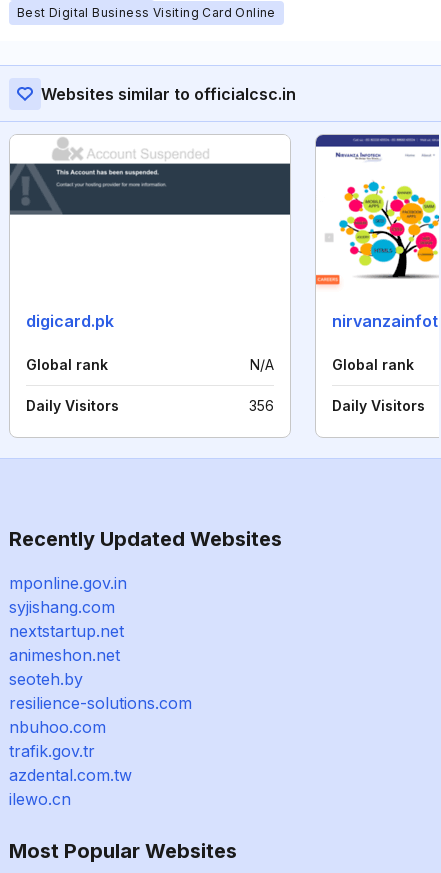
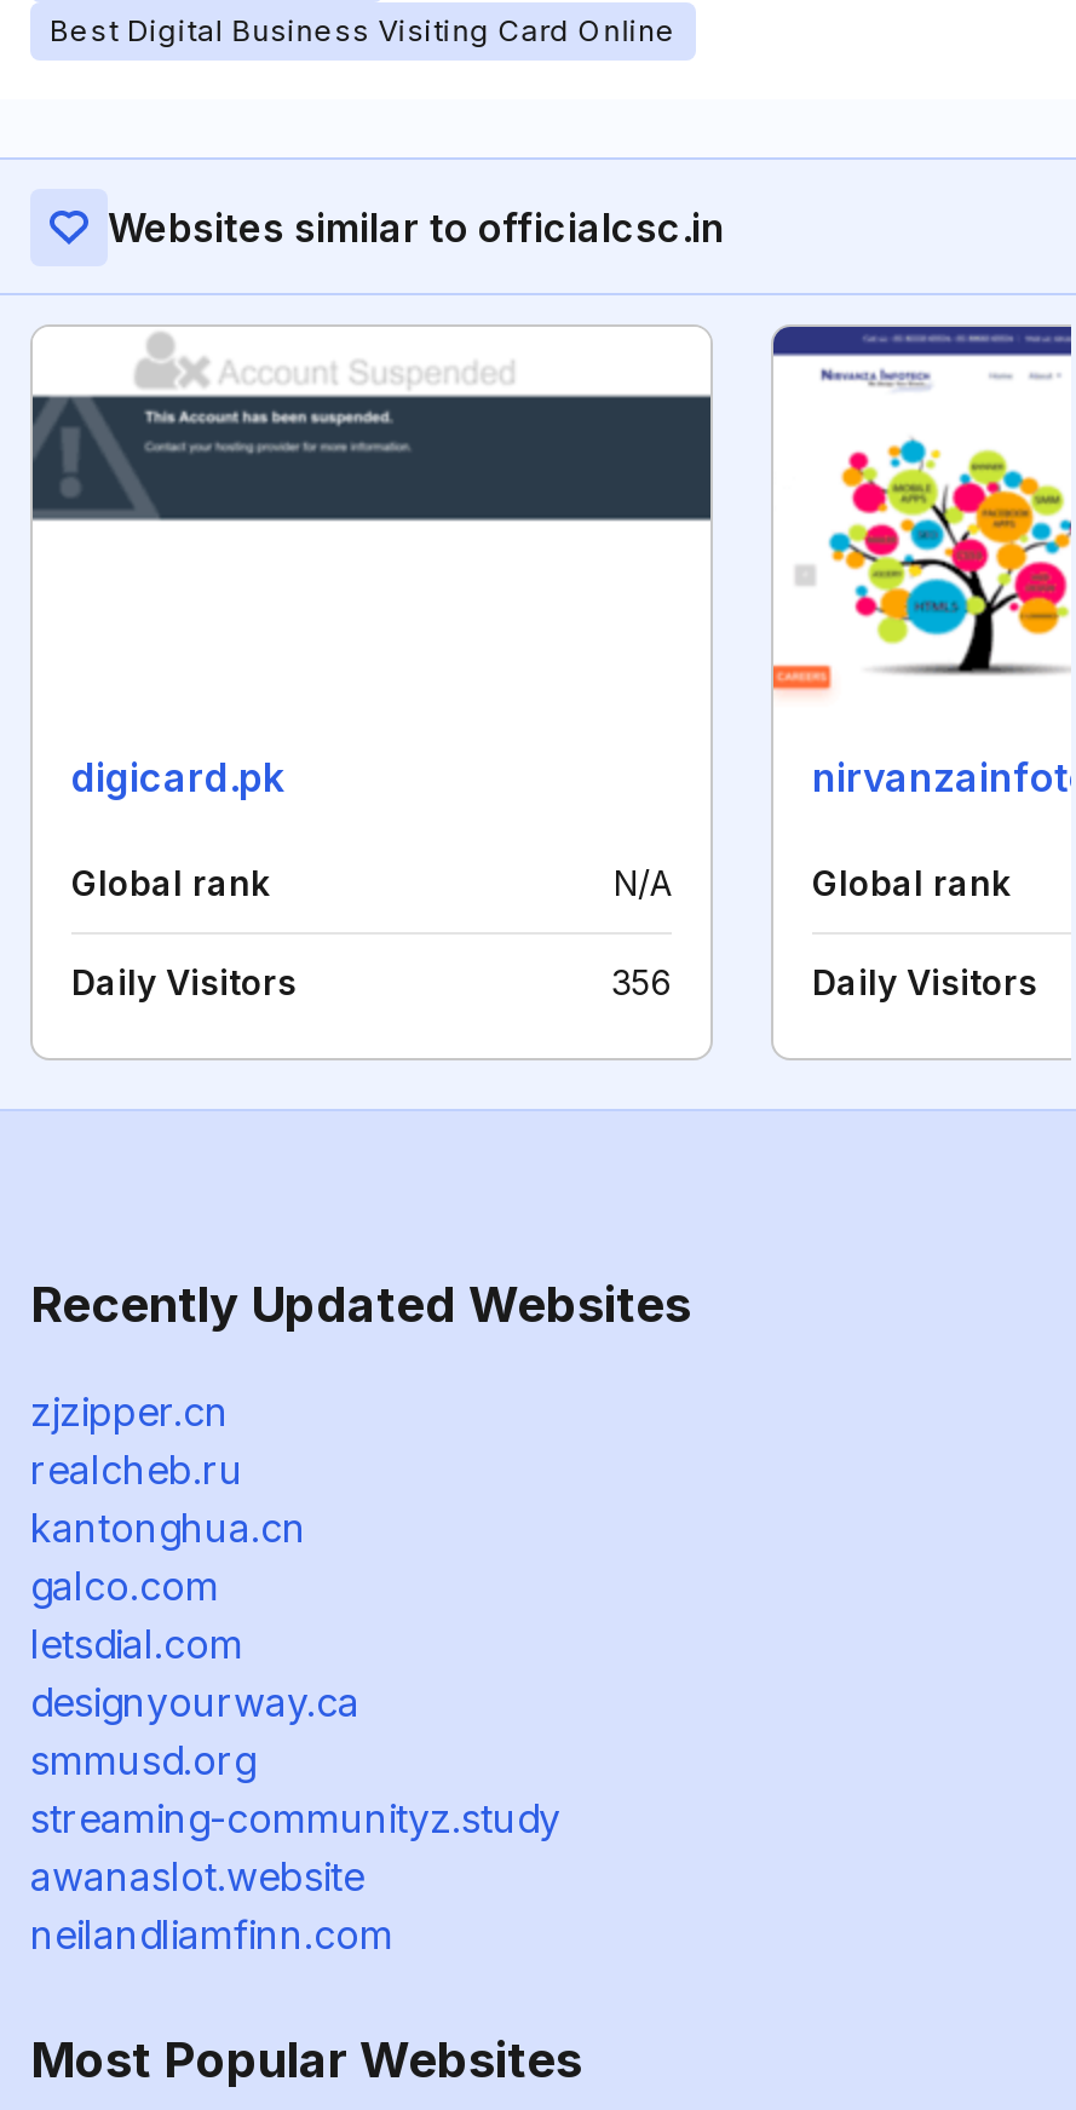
- mponline.gov.in
- syjishang.com
- nextstartup.net
- animeshon.net
- seoteh.by
- resilience-solutions.com
- nbuhoo.com
- trafik.gov.tr
- azdental.com.tw
- ilewo.cn
+ zjzipper.cn
+ realcheb.ru
+ kantonghua.cn
+ galco.com
+ letsdial.com
+ designyourway.ca
+ smmusd.org
+ streaming-communityz.study
+ awanaslot.website
+ neilandliamfinn.com
